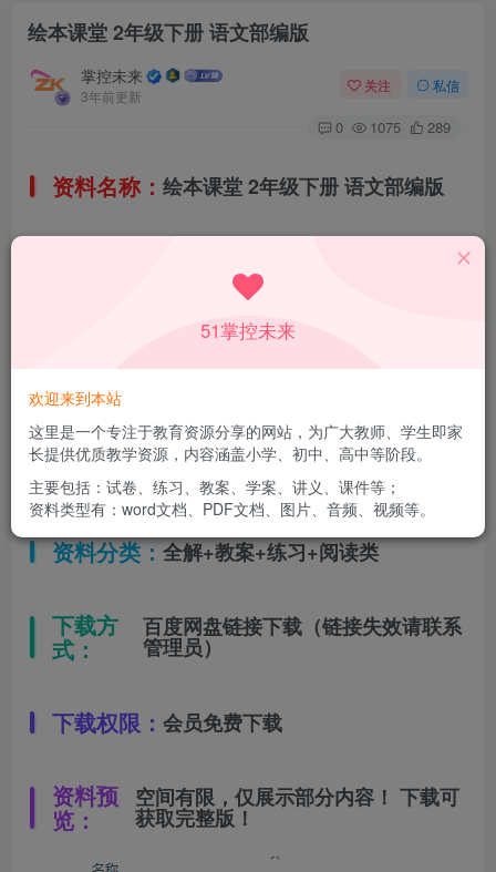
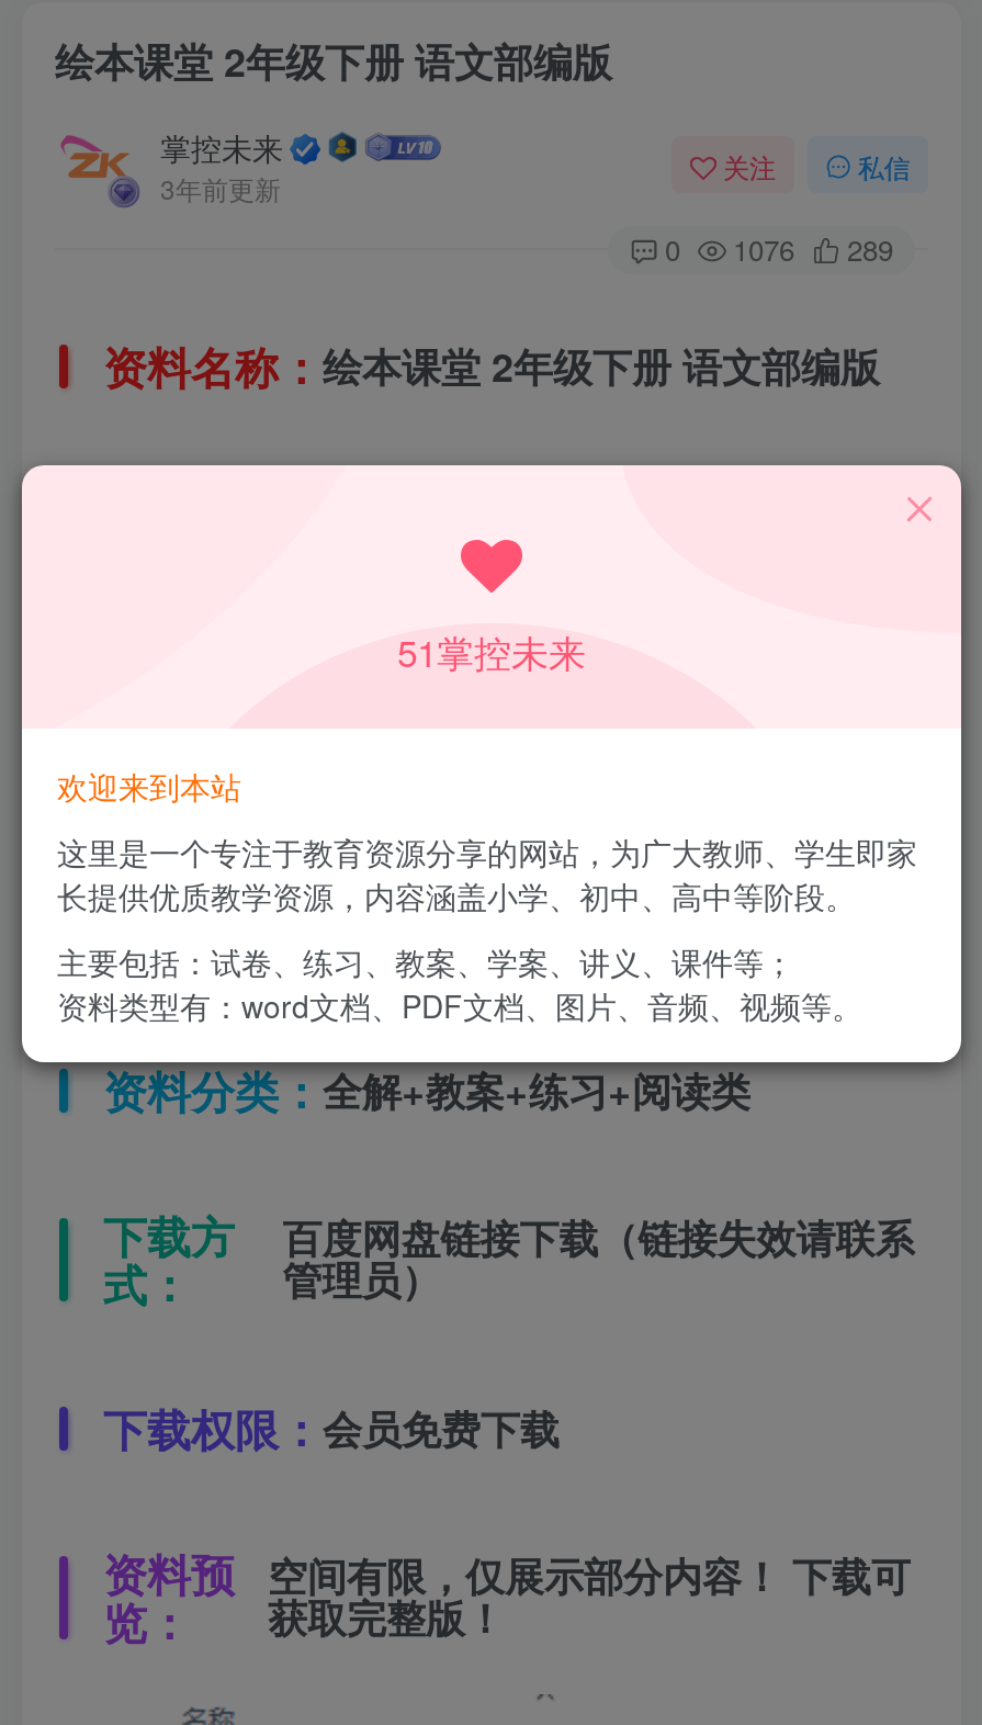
- 0 1075 289
+ 0 1076 289
